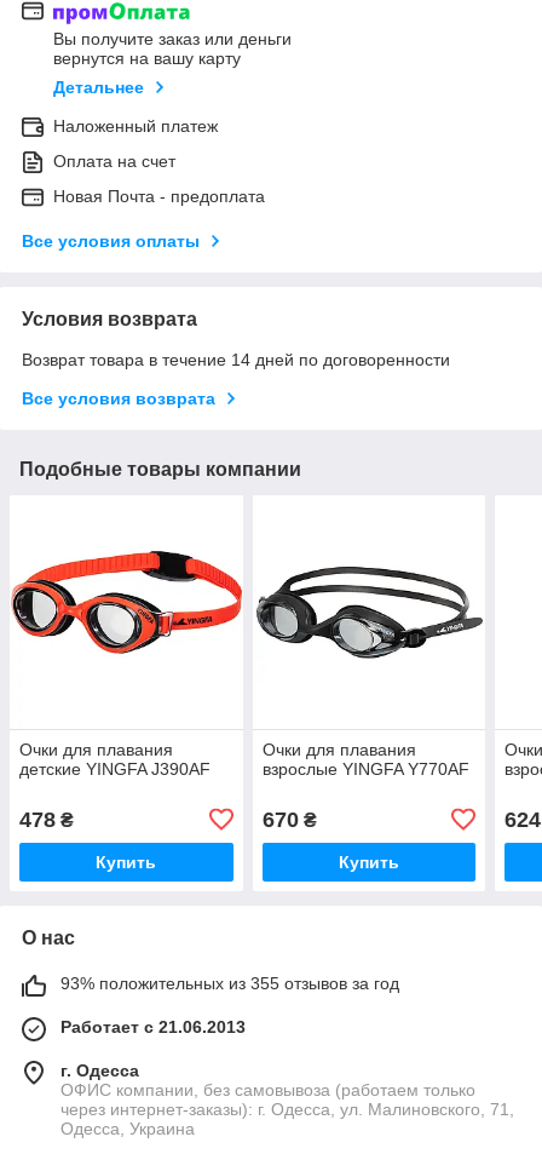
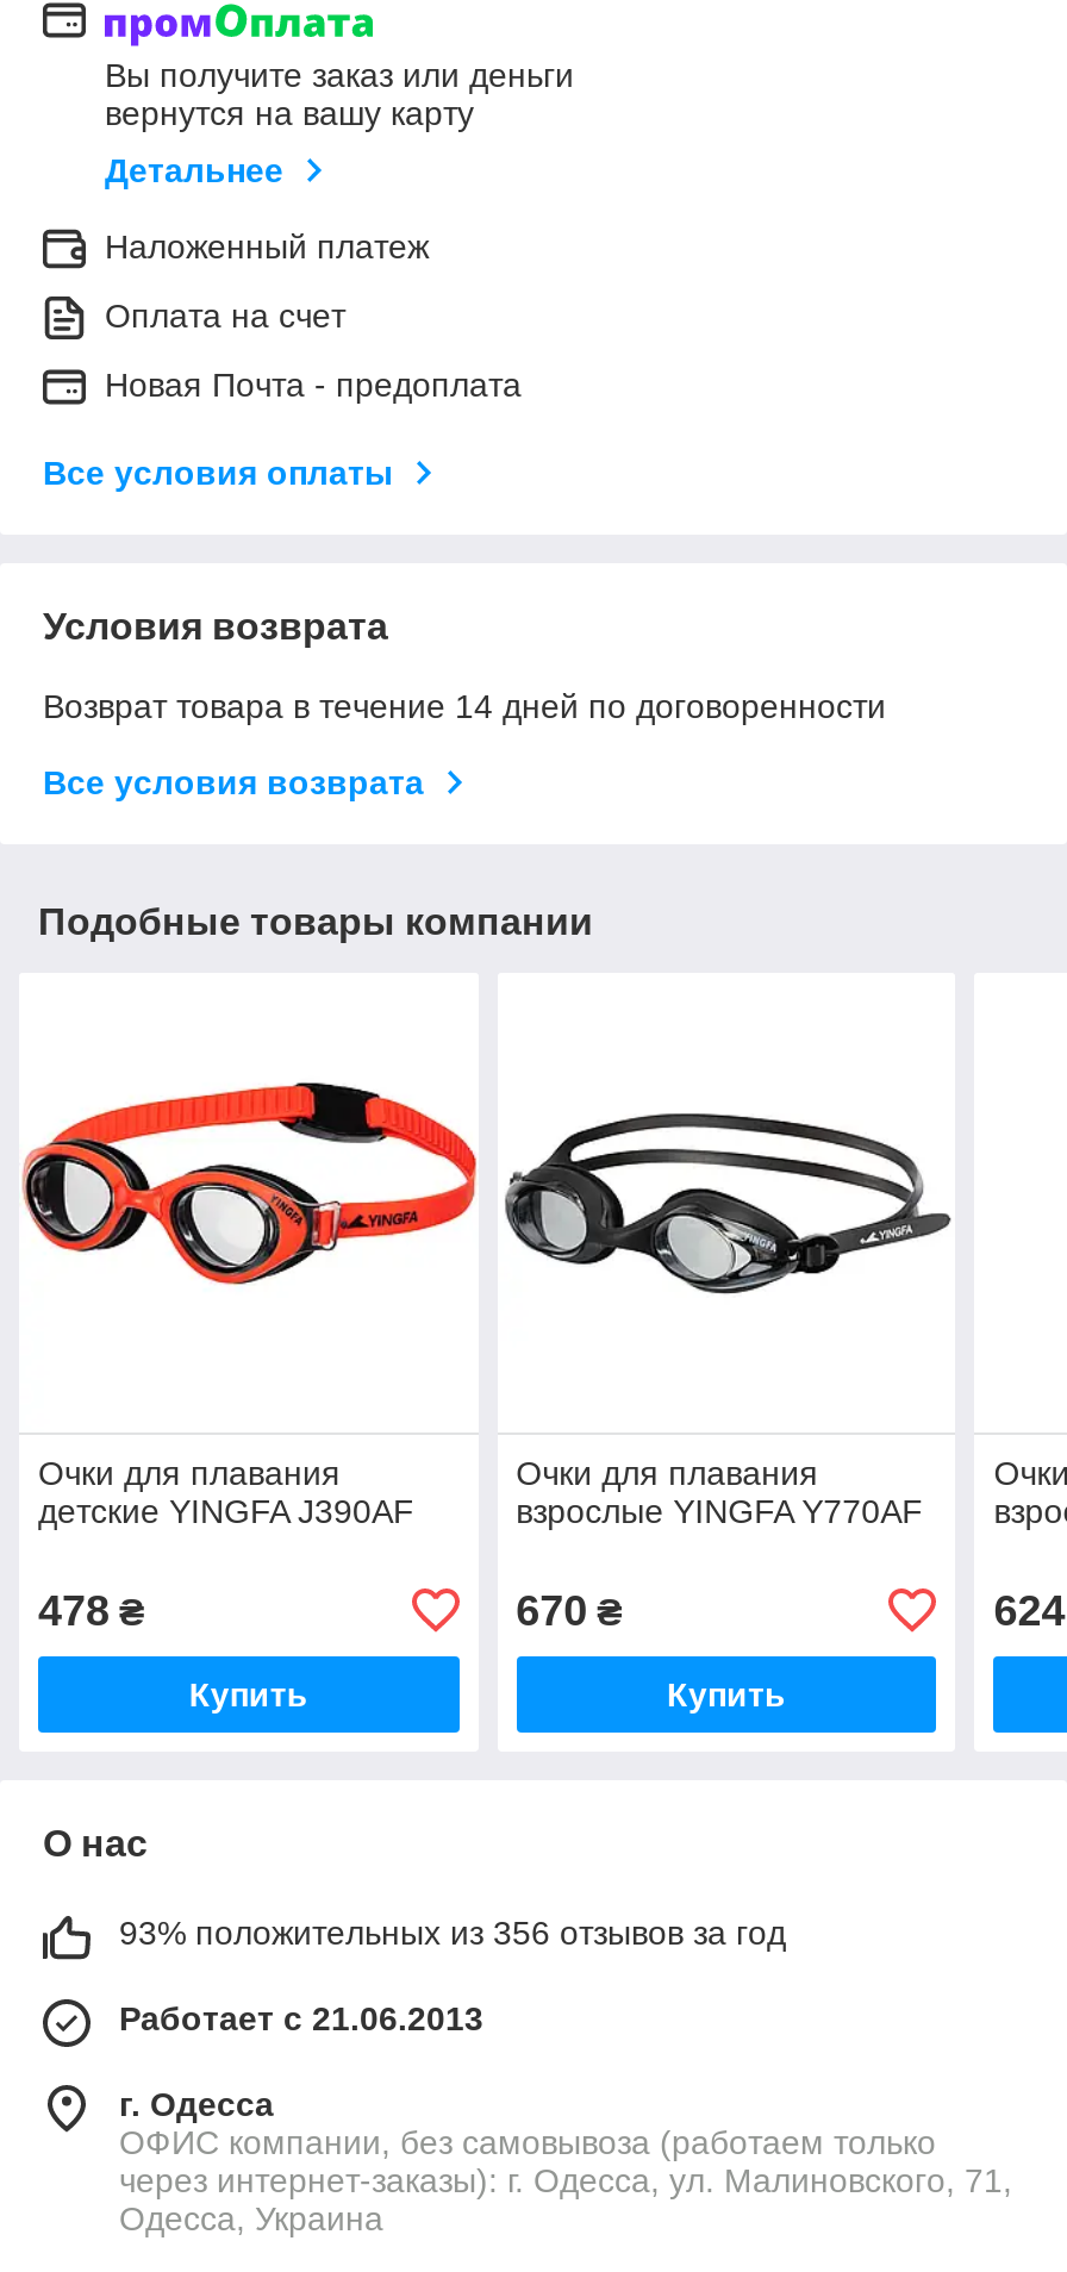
- 93% положительных из 355 отзывов за год
+ 93% положительных из 356 отзывов за год
